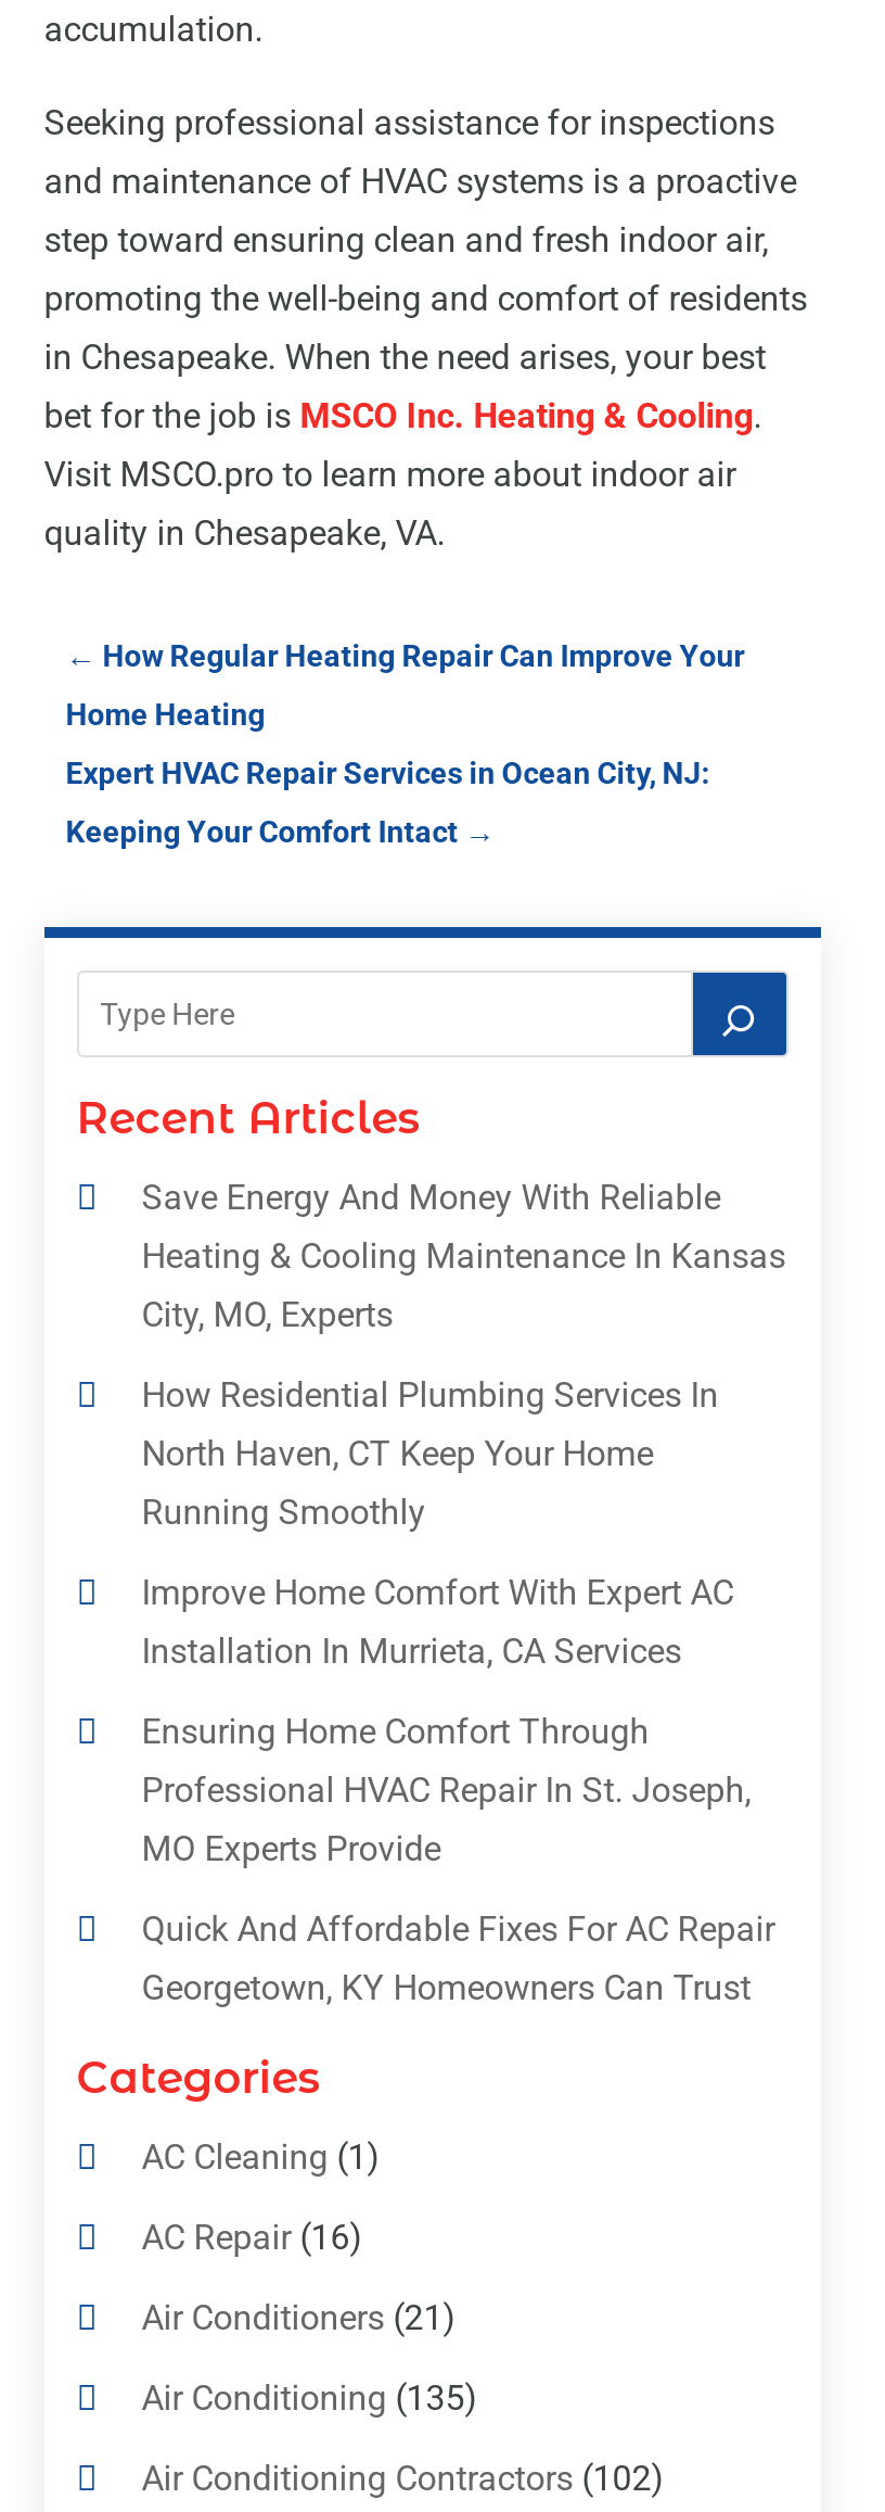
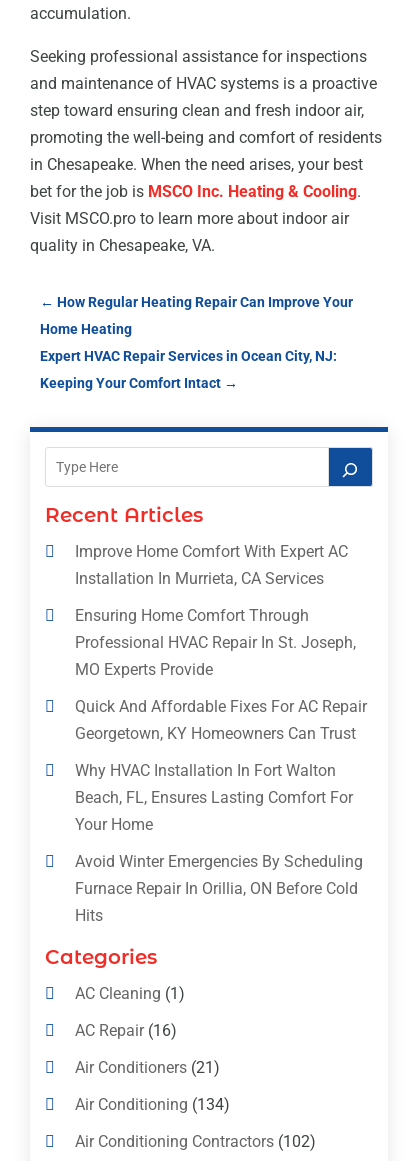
- Save Energy And Money With Reliable
- Heating & Cooling Maintenance In Kansas
- City, MO, Experts
- How Residential Plumbing Services In
- North Haven, CT Keep Your Home
- Running Smoothly

moved up: Improve Home Comfort With Expert AC | Installation In Murrieta, CA Services | Ensuring Home Comfort Through | Professional HVAC Repair In St. Joseph, | MO Experts Provide | Quick And Affordable Fixes For AC Repair | Georgetown, KY Homeowners Can Trust

+ Why HVAC Installation In Fort Walton
+ Beach, FL, Ensures Lasting Comfort For
+ Your Home
+ Avoid Winter Emergencies By Scheduling
+ Furnace Repair In Orillia, ON Before Cold
+ Hits

- Air Conditioning (135)
+ Air Conditioning (134)
